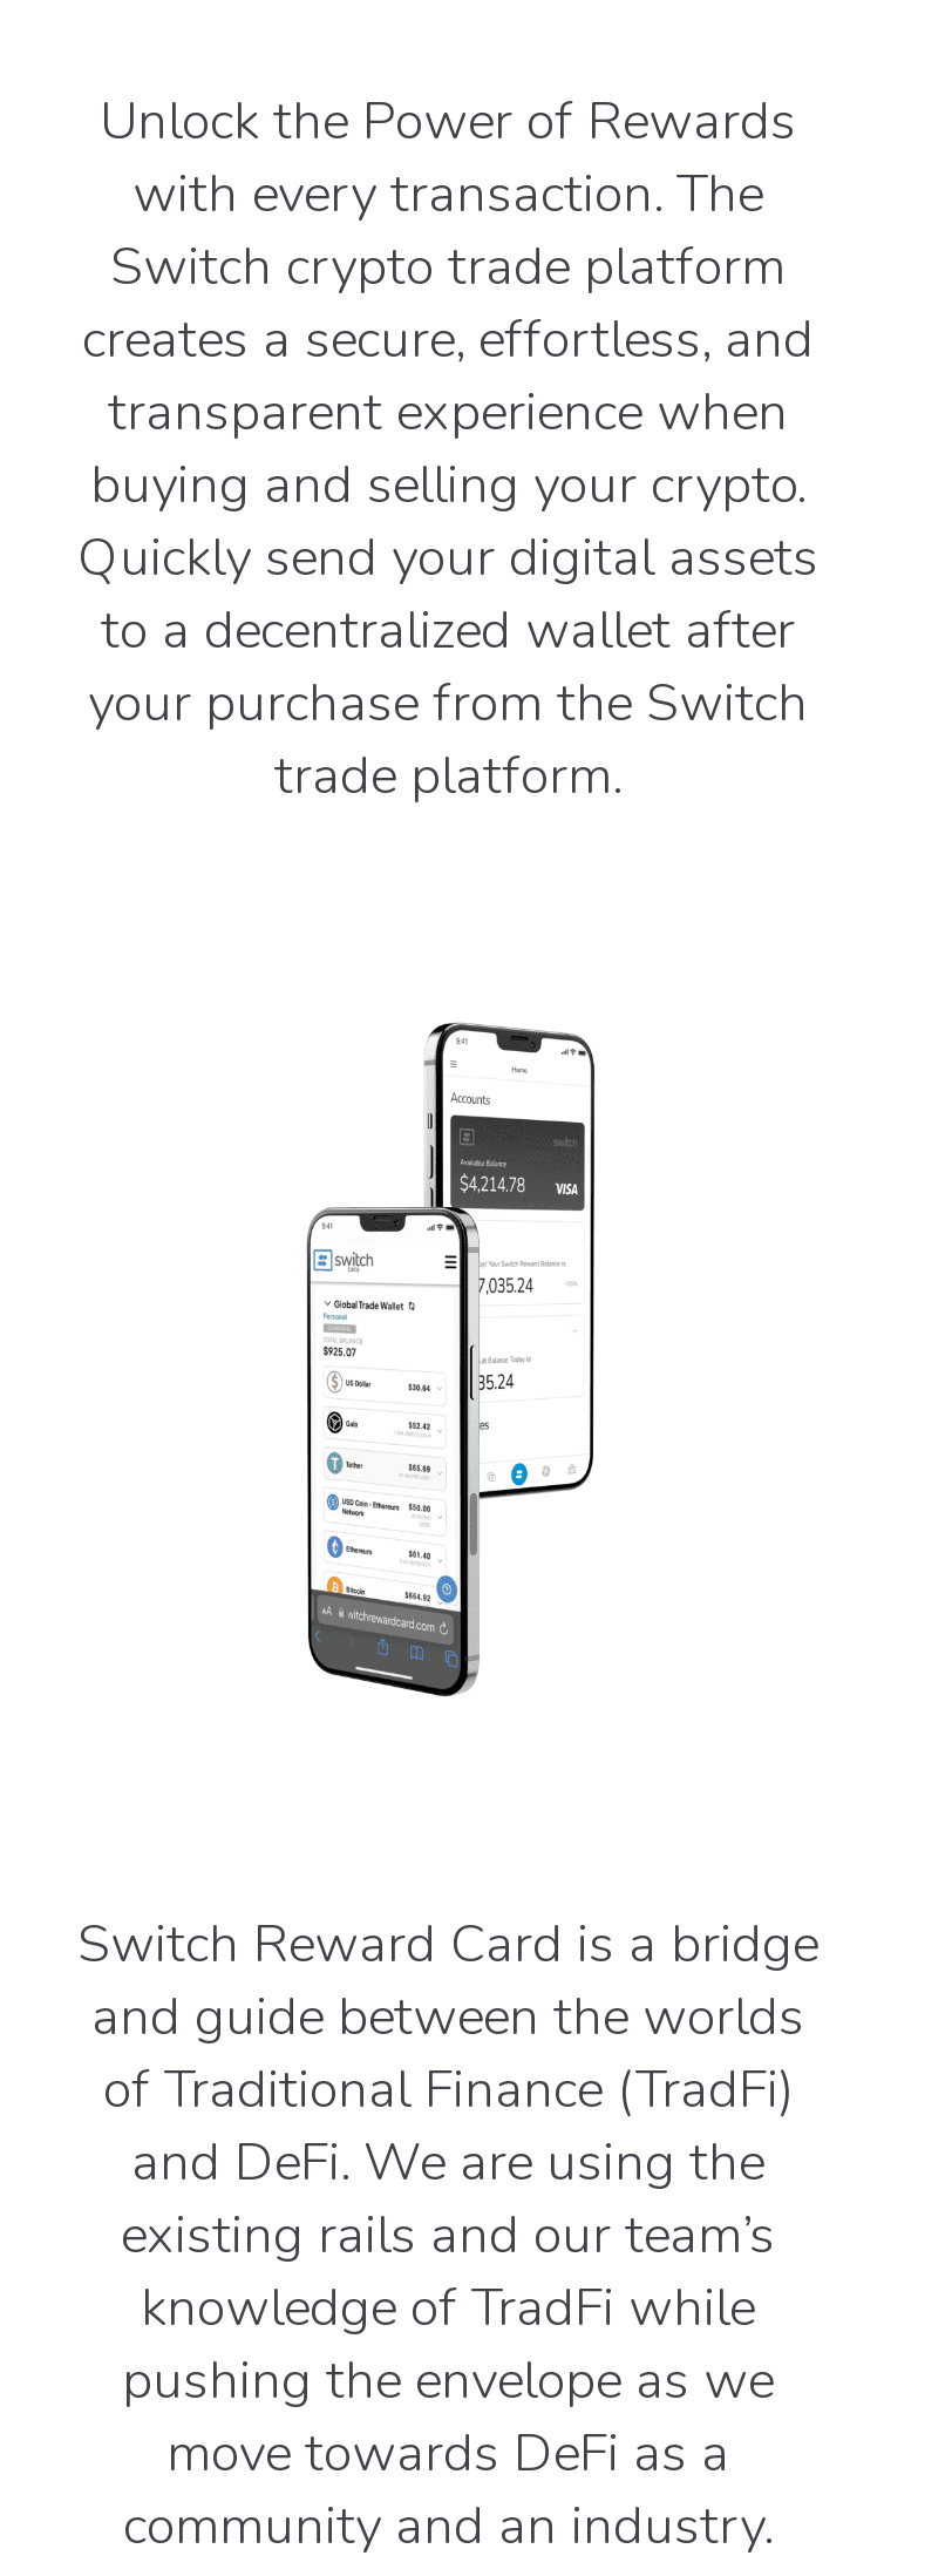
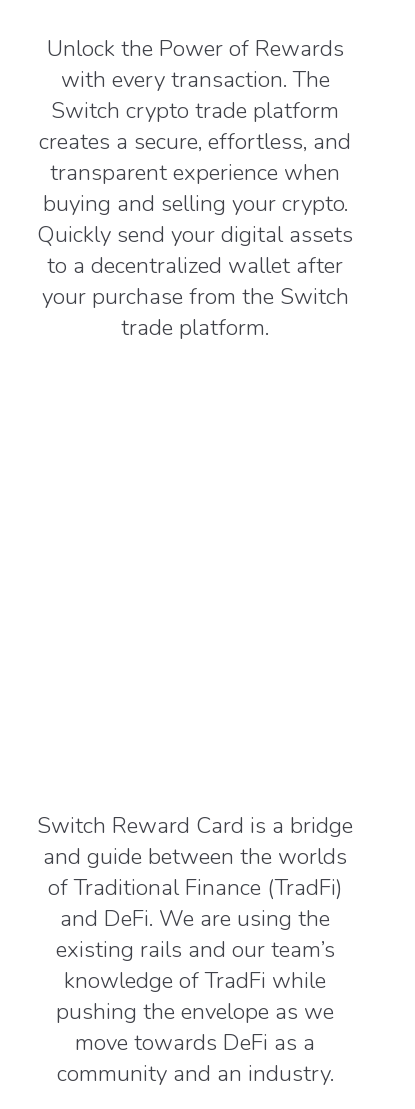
- [image]
